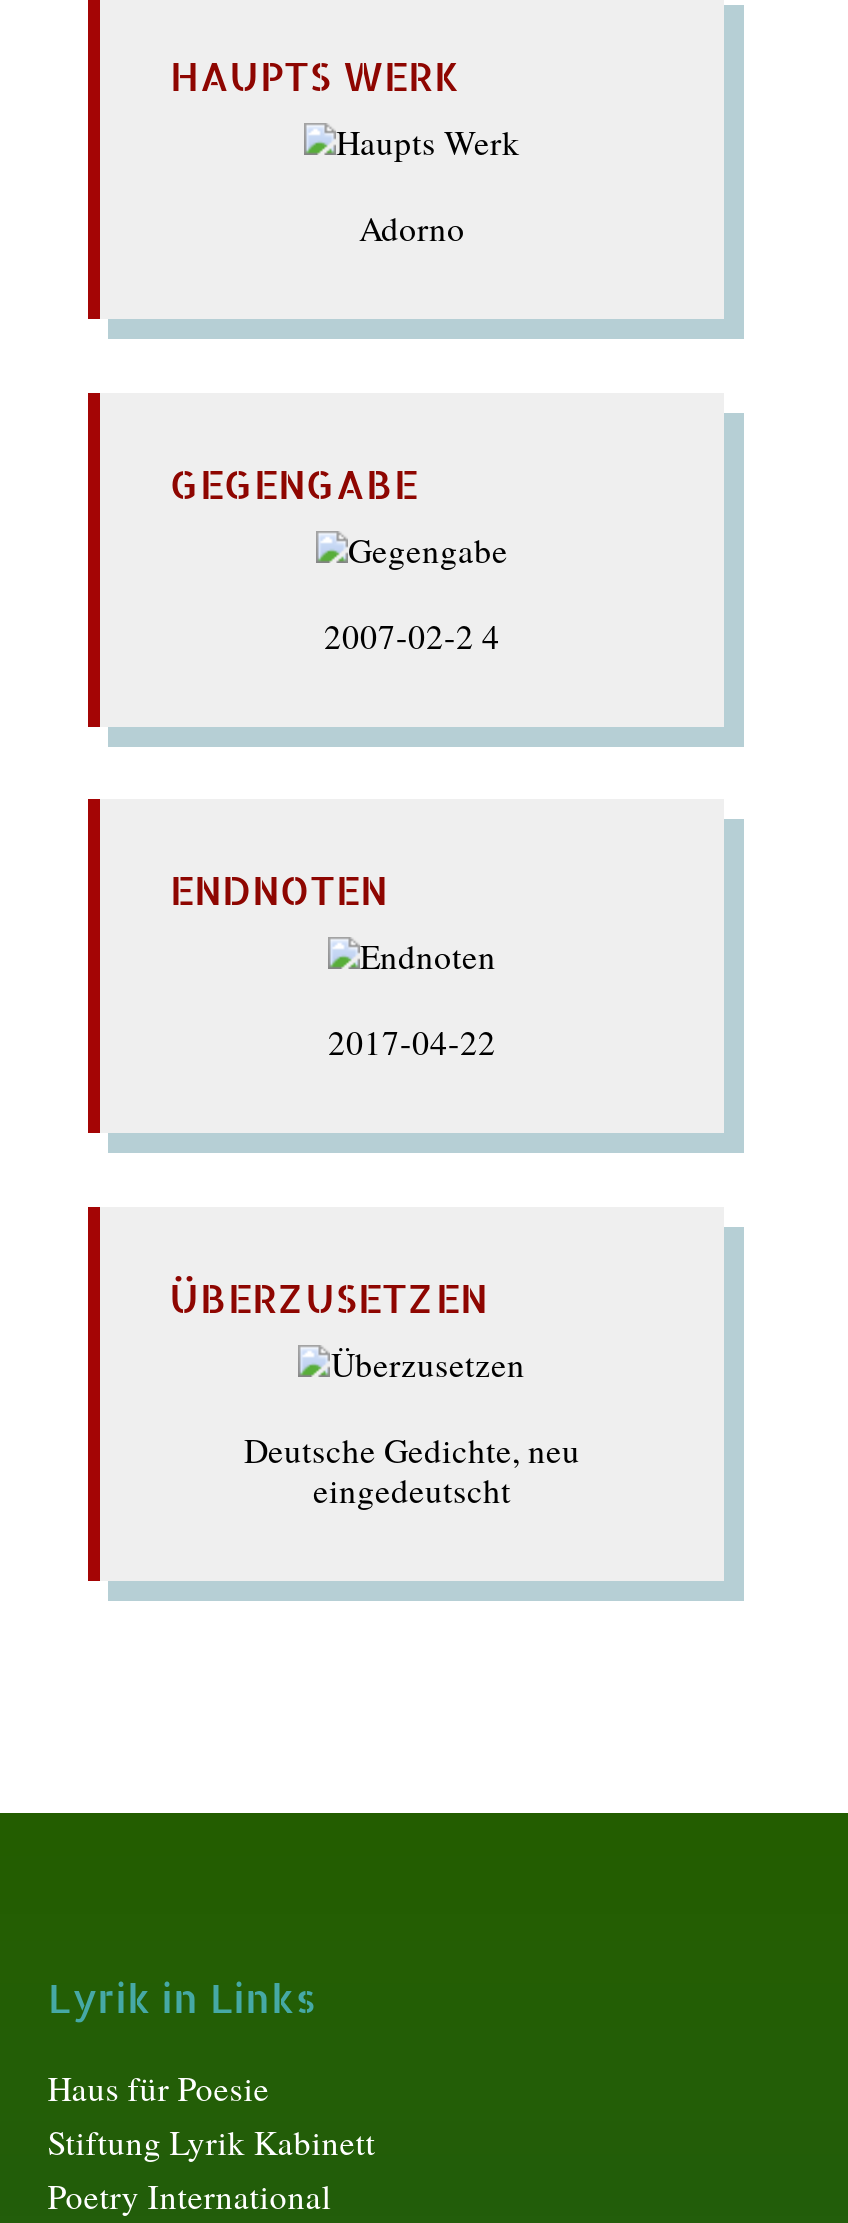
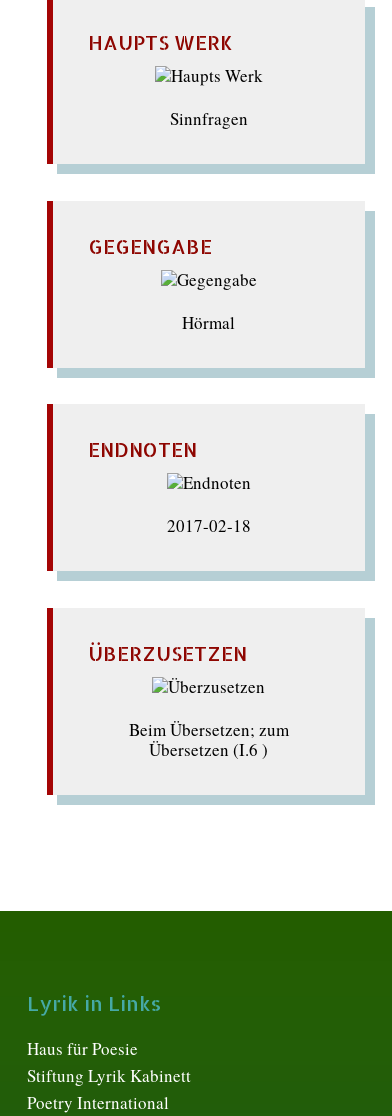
- Adorno
+ Sinnfragen

- 2007-02-2 4
+ Hörmal

- 2017-04-22
+ 2017-02-18

- Deutsche Gedichte, neu
- eingedeutscht
+ Beim Übersetzen; zum
+ Übersetzen (I.6 )
